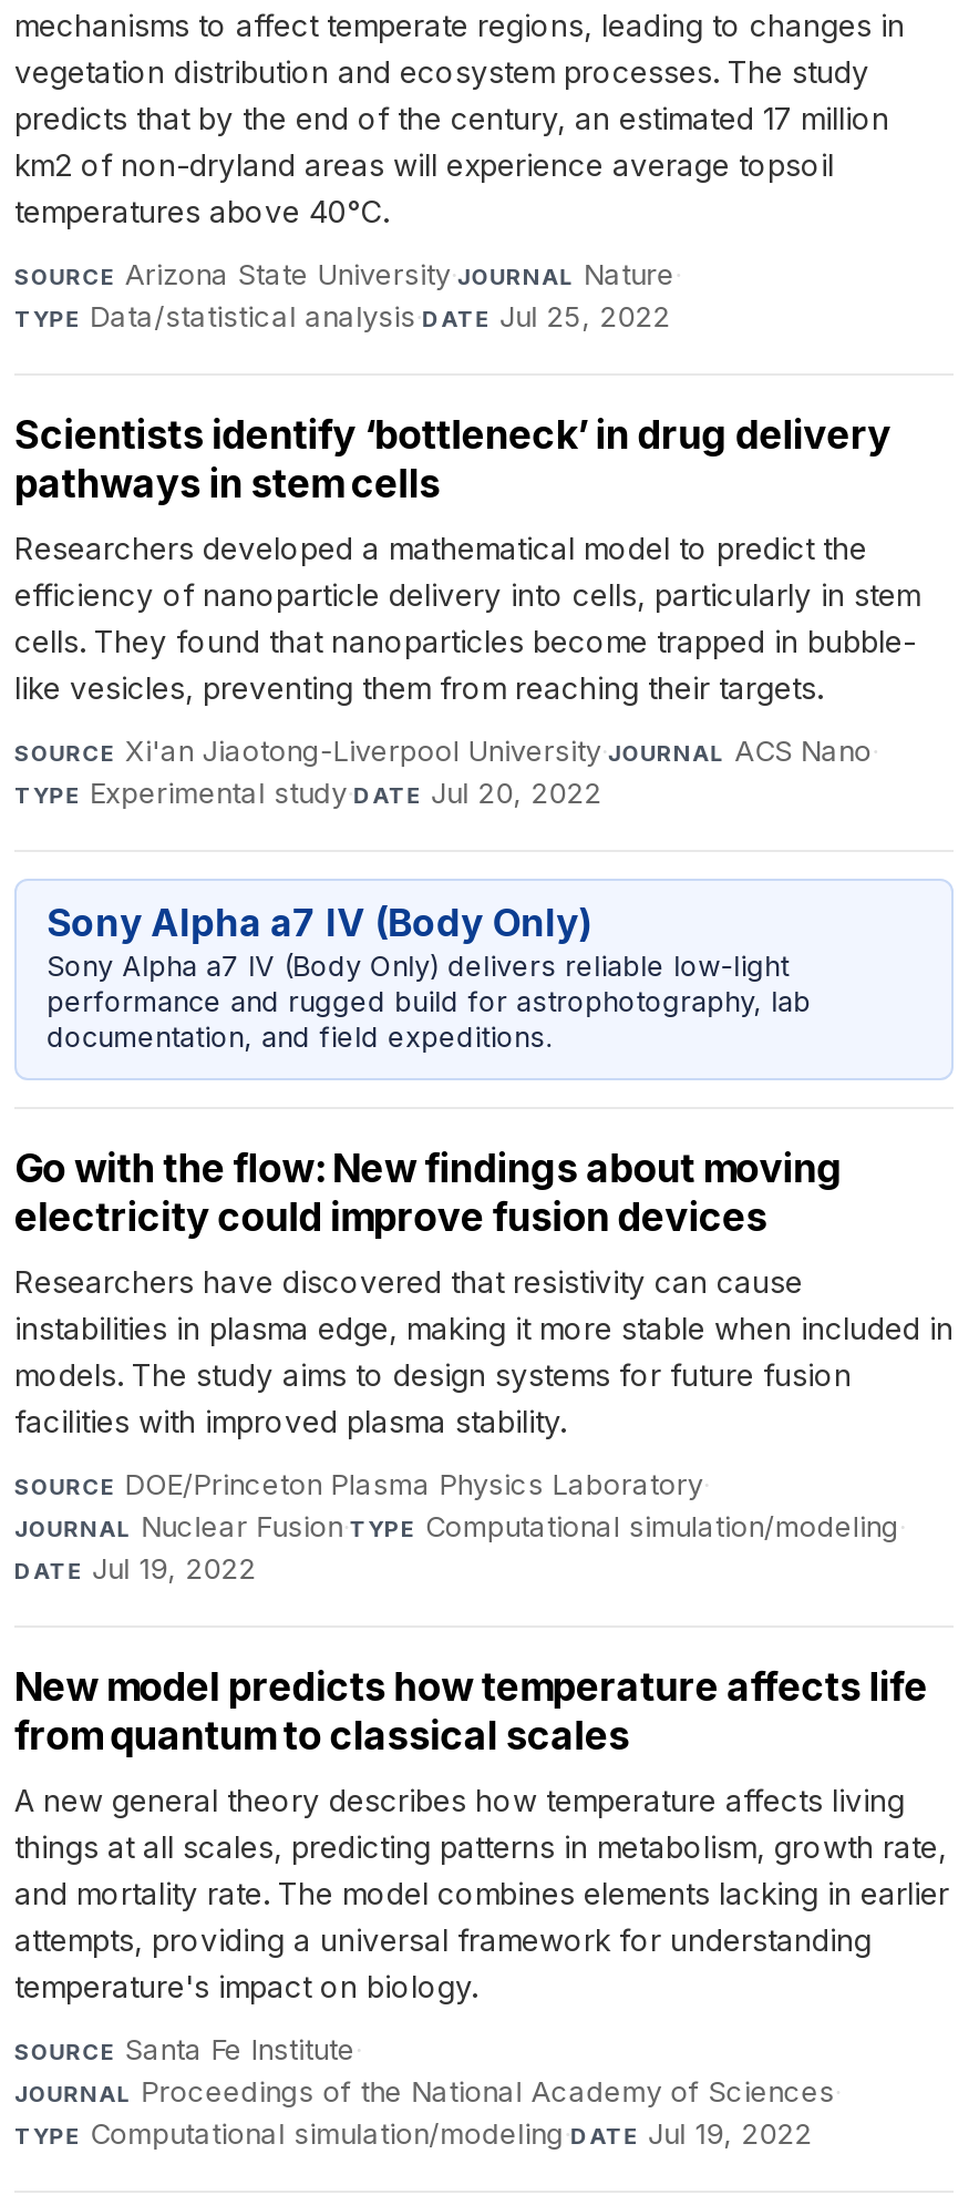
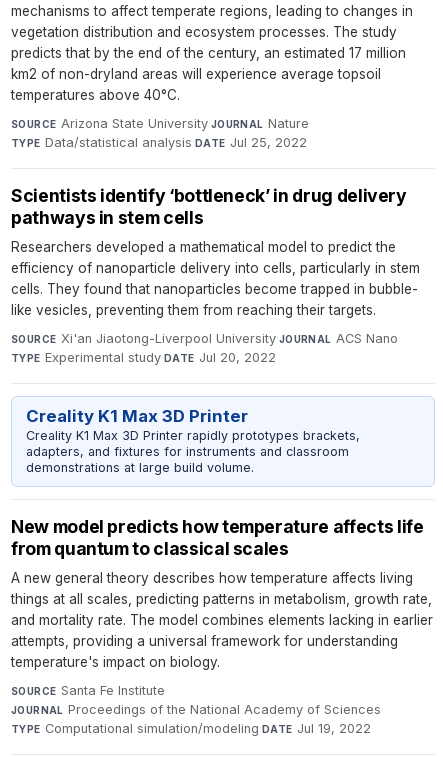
- Sony Alpha a7 IV (Body Only)
- Sony Alpha a7 IV (Body Only) delivers reliable low-light
- performance and rugged build for astrophotography, lab
- documentation, and field expeditions.
- Go with the flow: New findings about moving
- electricity could improve fusion devices
- Researchers have discovered that resistivity can cause
- instabilities in plasma edge, making it more stable when included in
- models. The study aims to design systems for future fusion
- facilities with improved plasma stability.
- SOURCE DOE/Princeton Plasma Physics Laboratory ·
- JOURNAL Nuclear Fusion · TYPE Computational simulation/modeling ·
- DATE Jul 19, 2022
+ Creality K1 Max 3D Printer
+ Creality K1 Max 3D Printer rapidly prototypes brackets,
+ adapters, and fixtures for instruments and classroom
+ demonstrations at large build volume.
